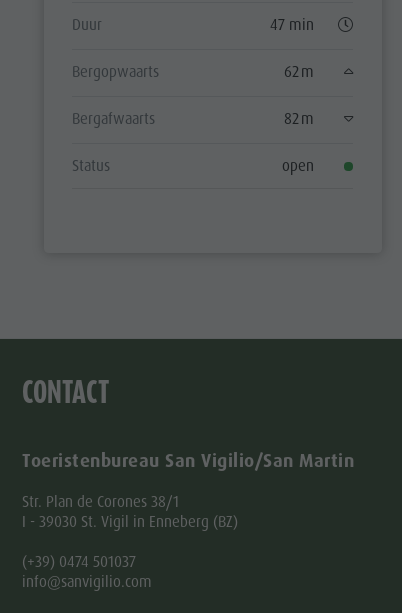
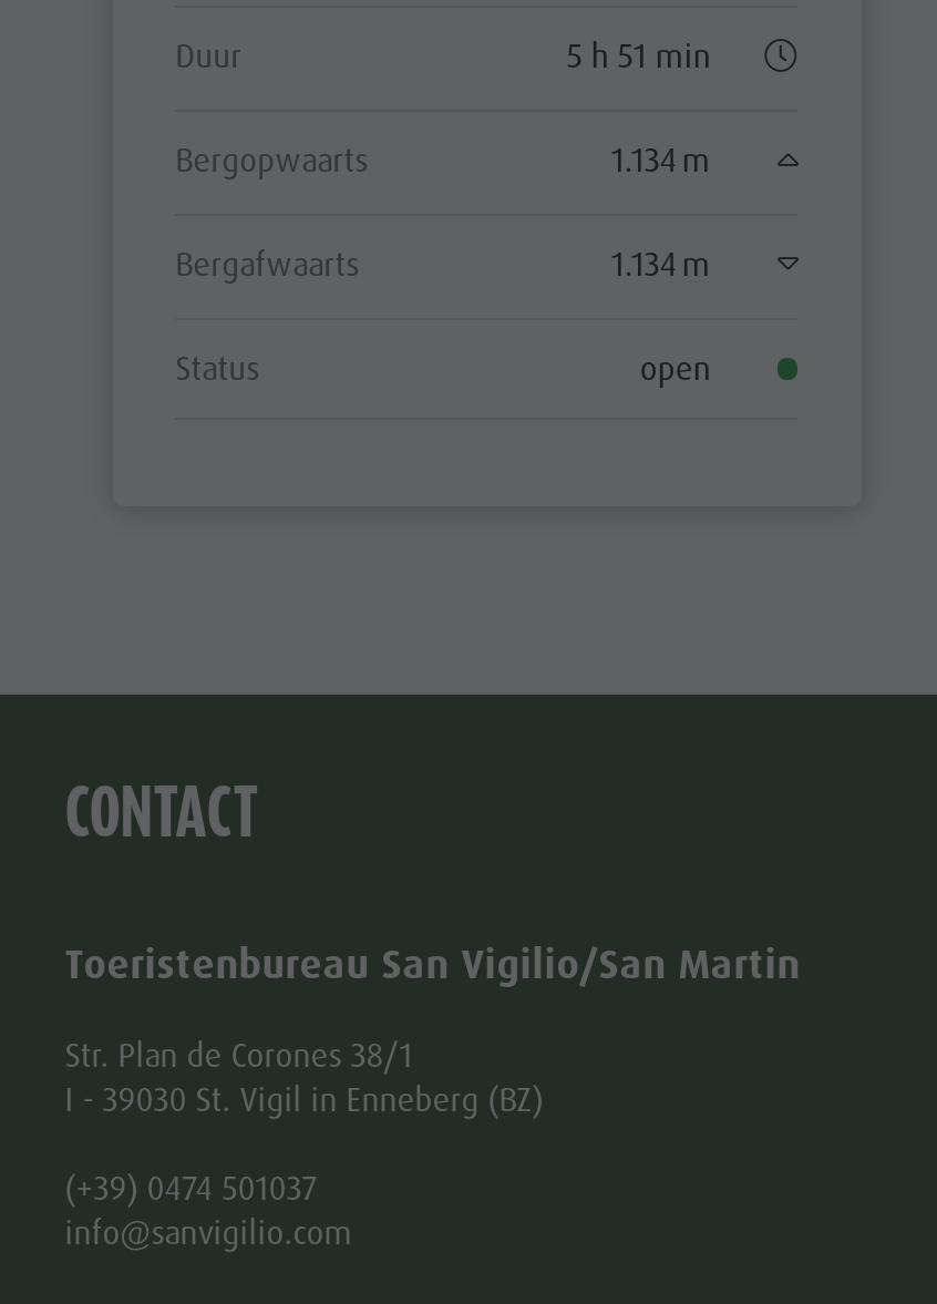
- 47 min
+ 5 h 51 min

- 62 m
+ 1.134 m

- 82 m
+ 1.134 m
